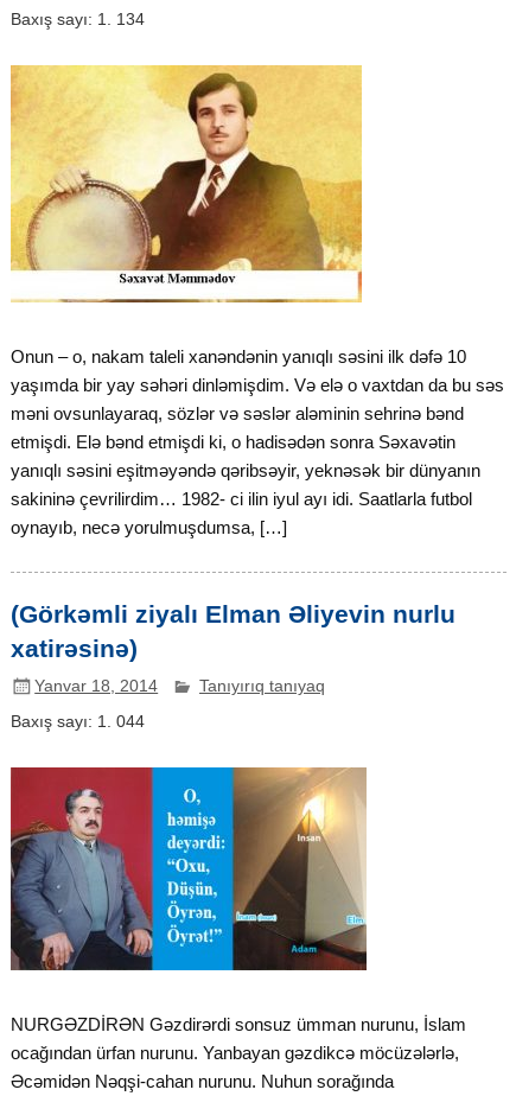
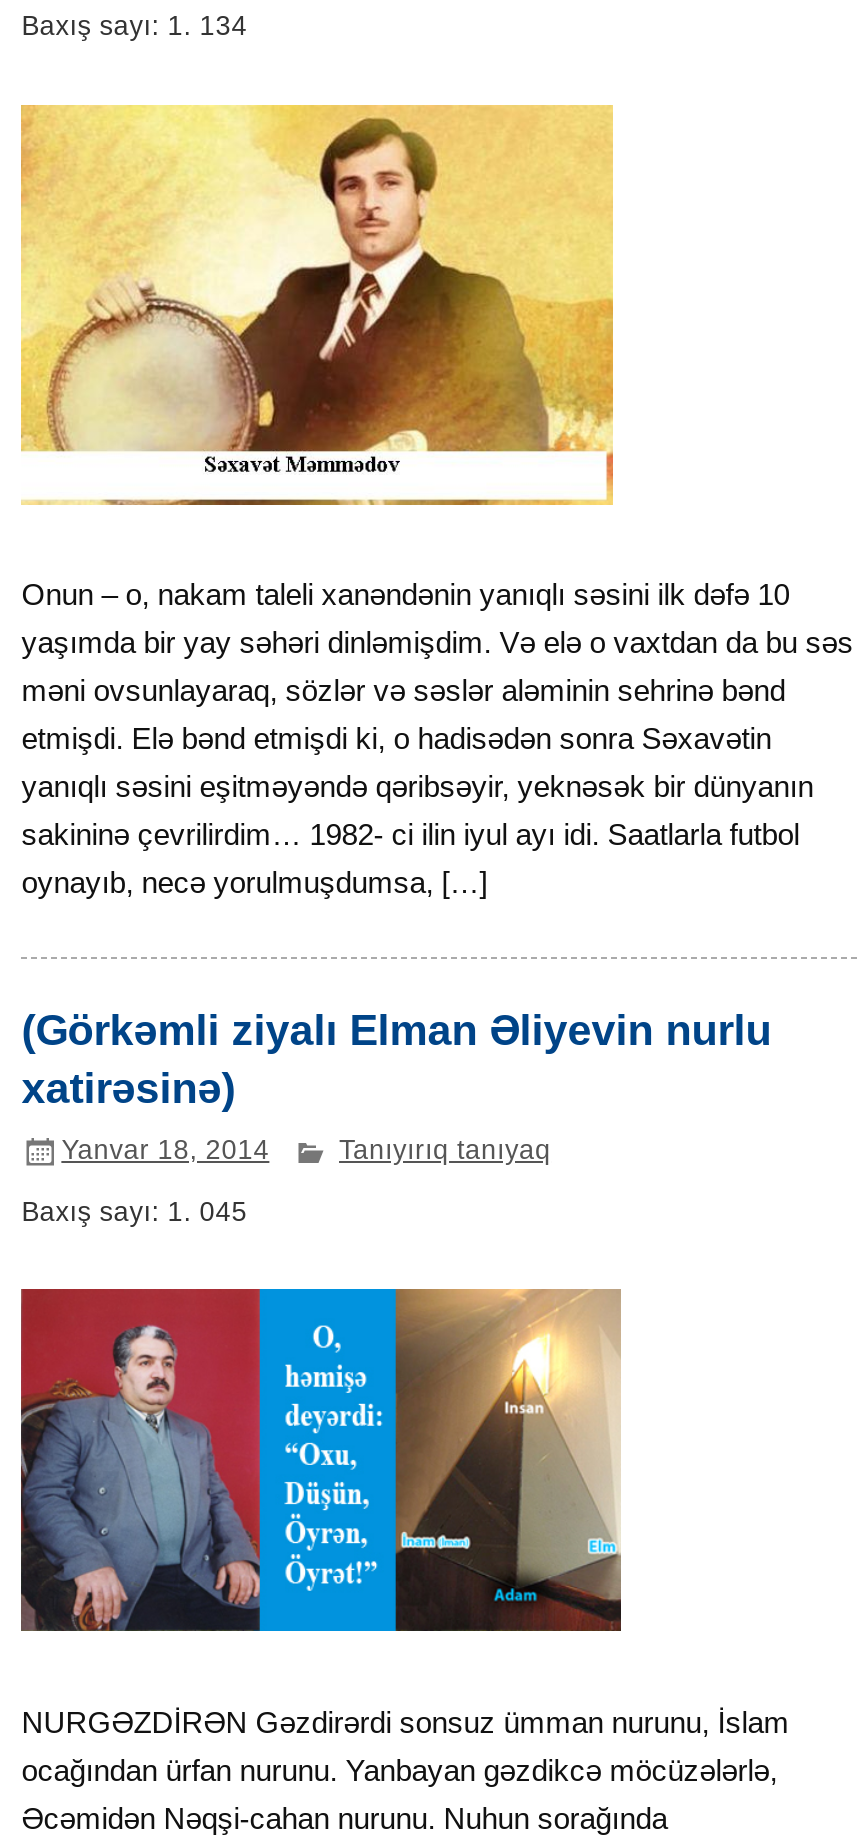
- Baxış sayı: 1. 044
+ Baxış sayı: 1. 045
